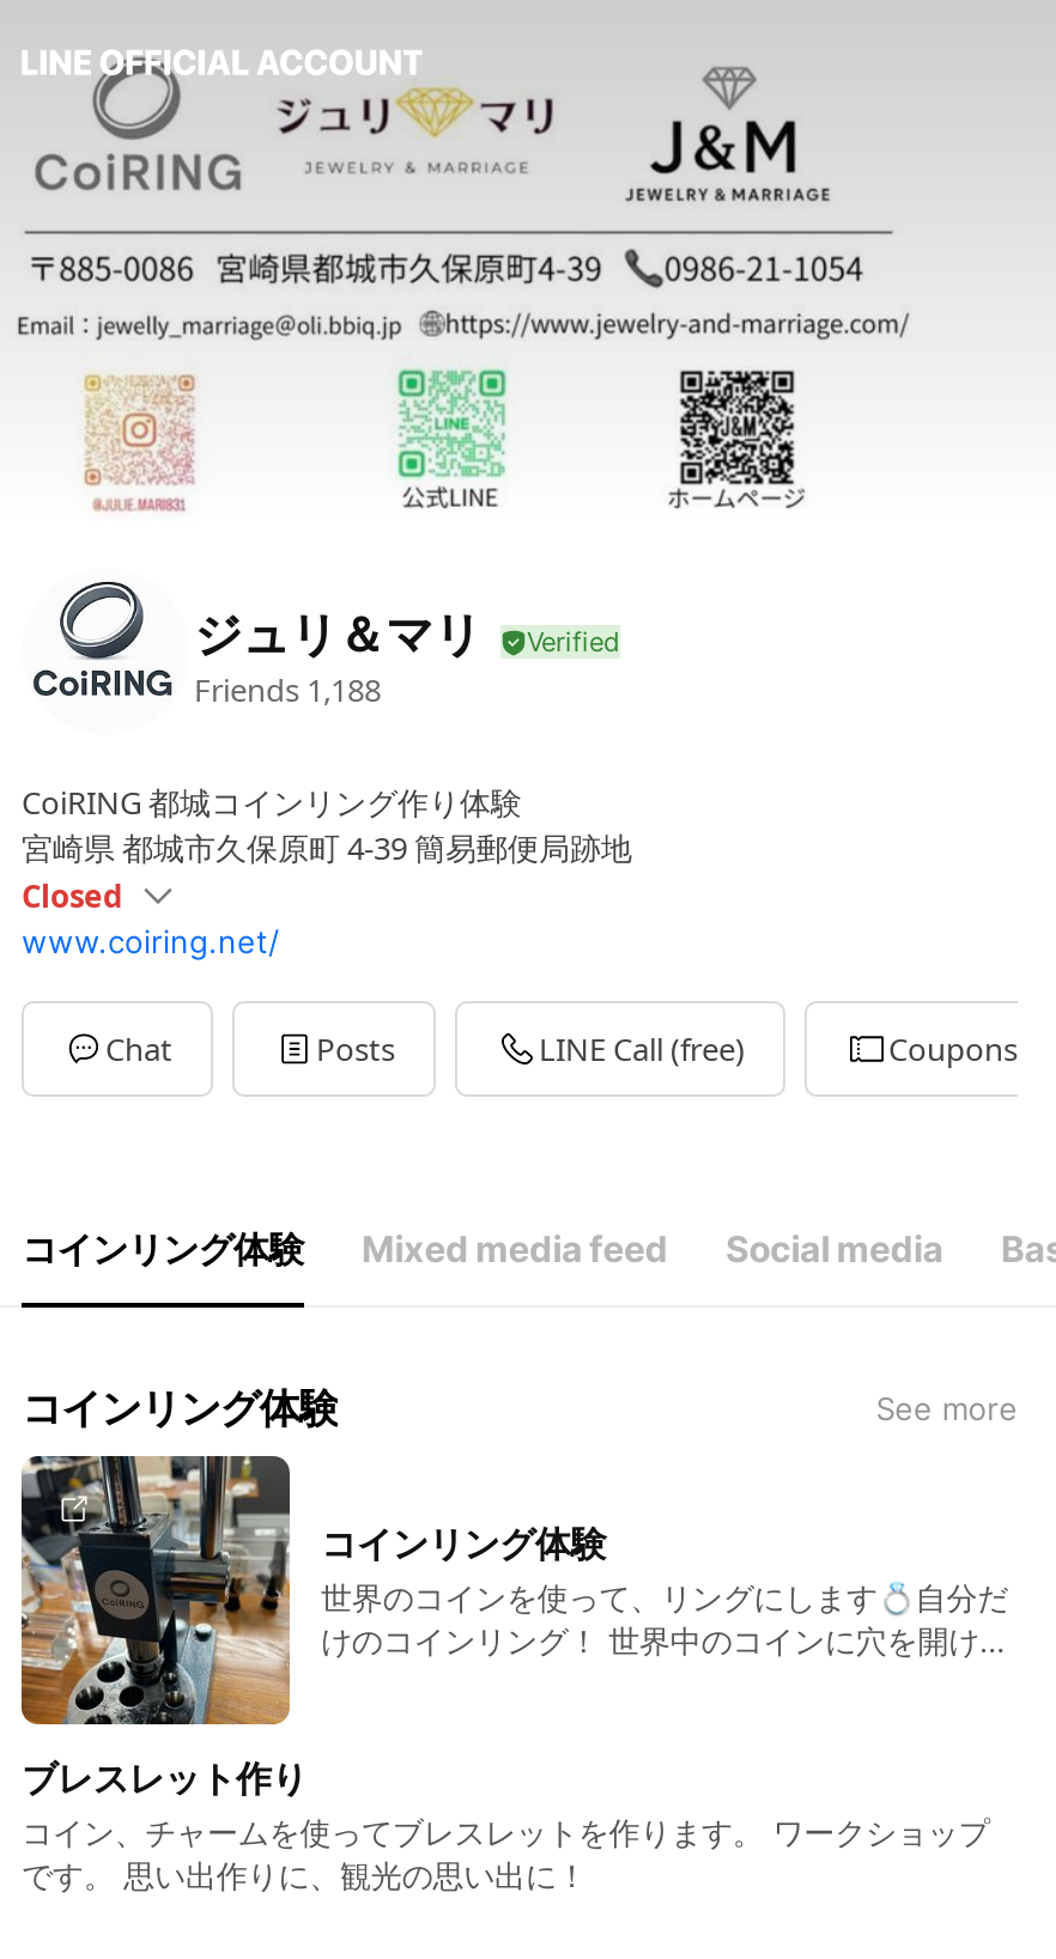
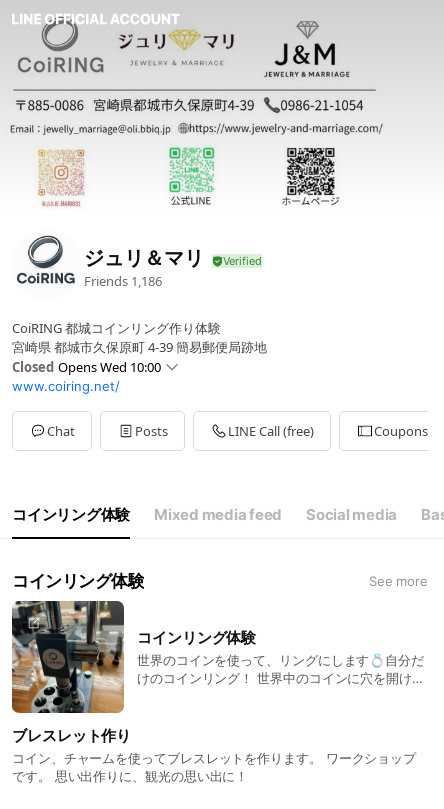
- Friends 1,188
+ Friends 1,186

- Closed
+ Closed Opens Wed 10:00
